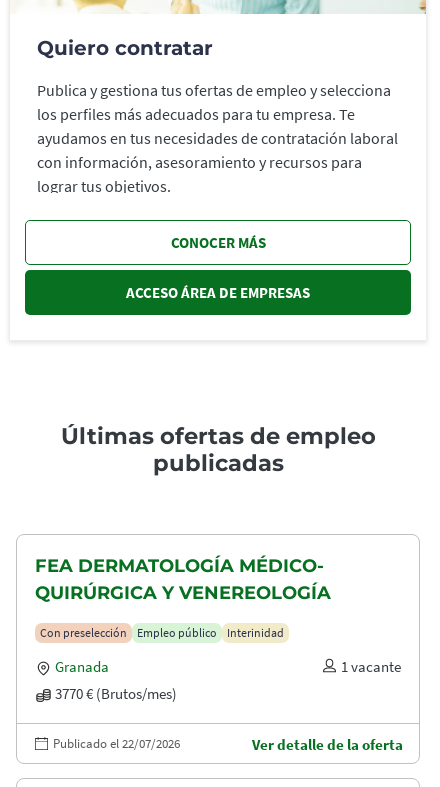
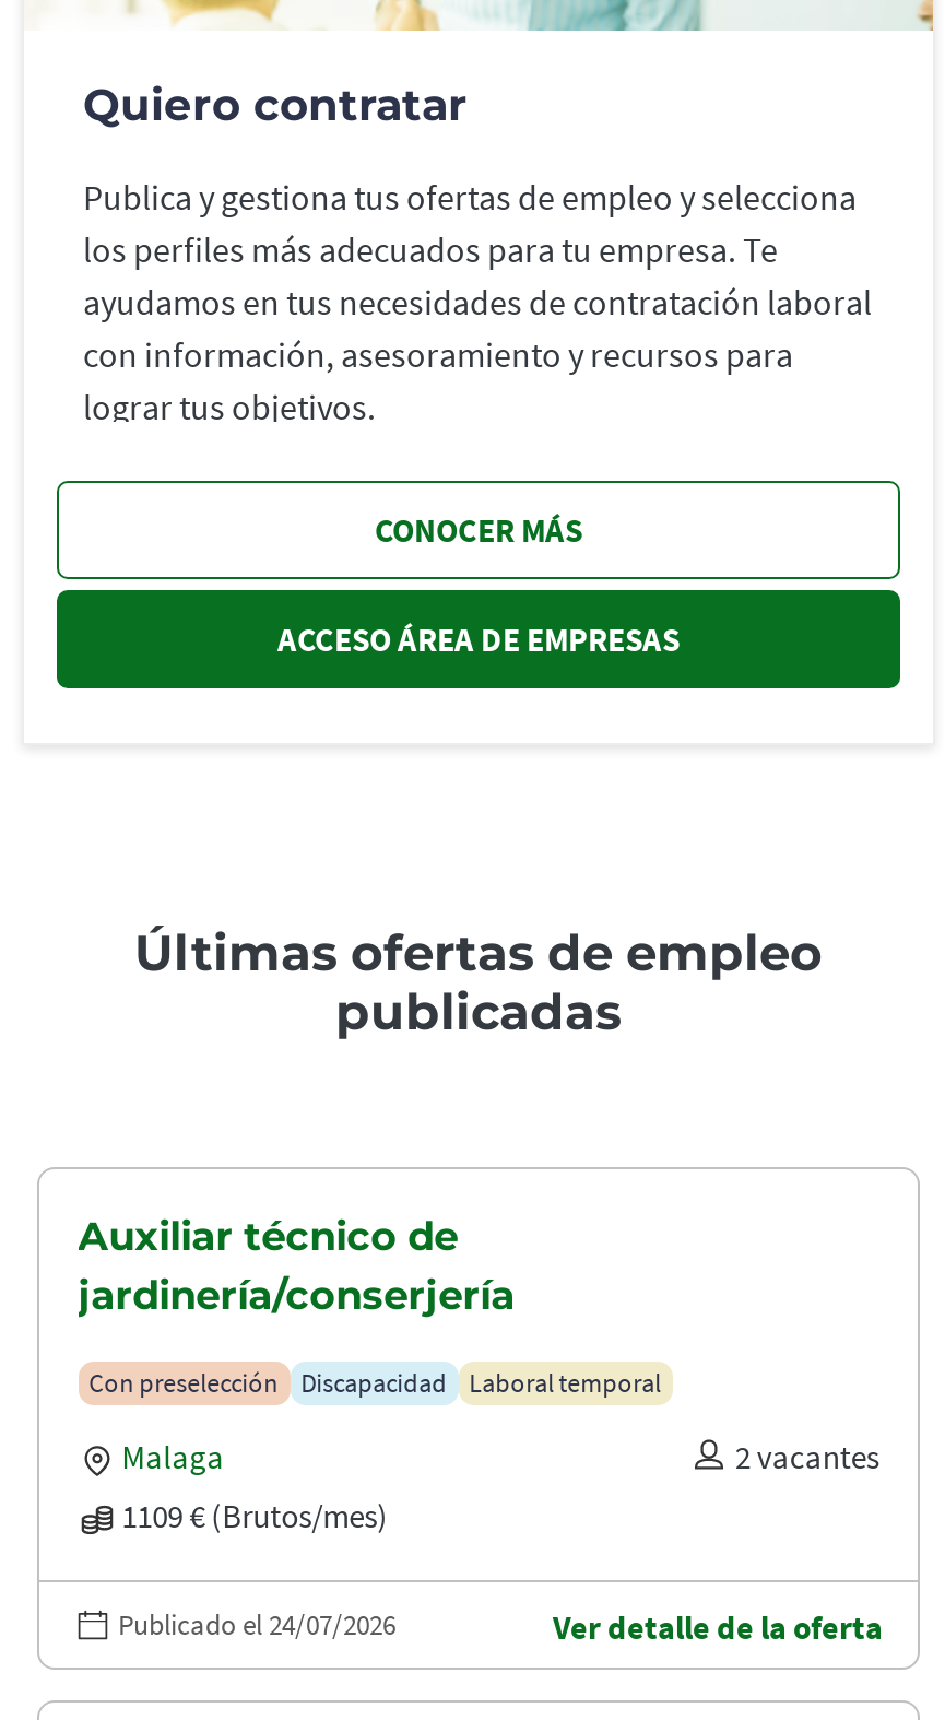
- FEA DERMATOLOGÍA MÉDICO-
- QUIRÚRGICA Y VENEREOLOGÍA
+ Auxiliar técnico de
+ jardinería/conserjería

- Empleo público
- Interinidad
+ Discapacidad
+ Laboral temporal

- Granada
- 1 vacante
- 3770 € (Brutos/mes)
+ Malaga
+ 2 vacantes
+ 1109 € (Brutos/mes)

- Publicado el 22/07/2026
+ Publicado el 24/07/2026
